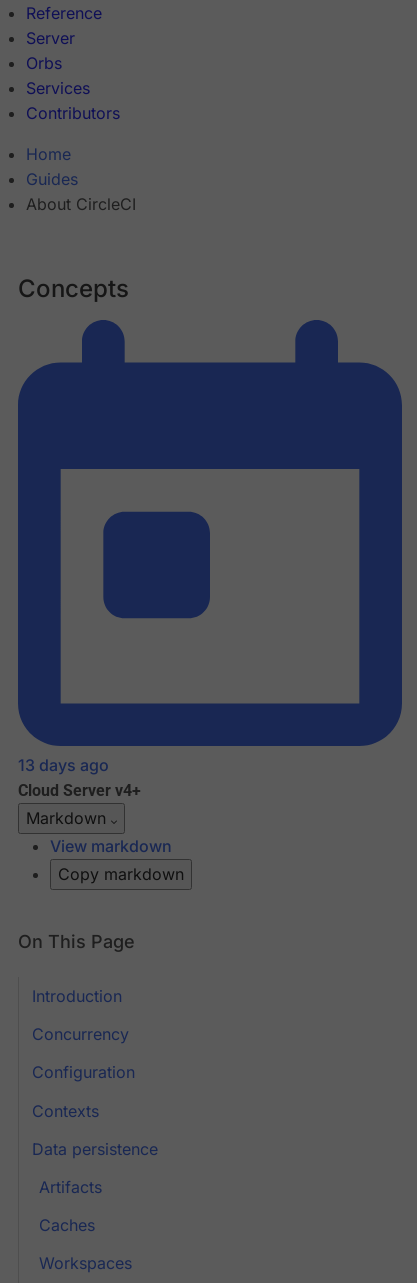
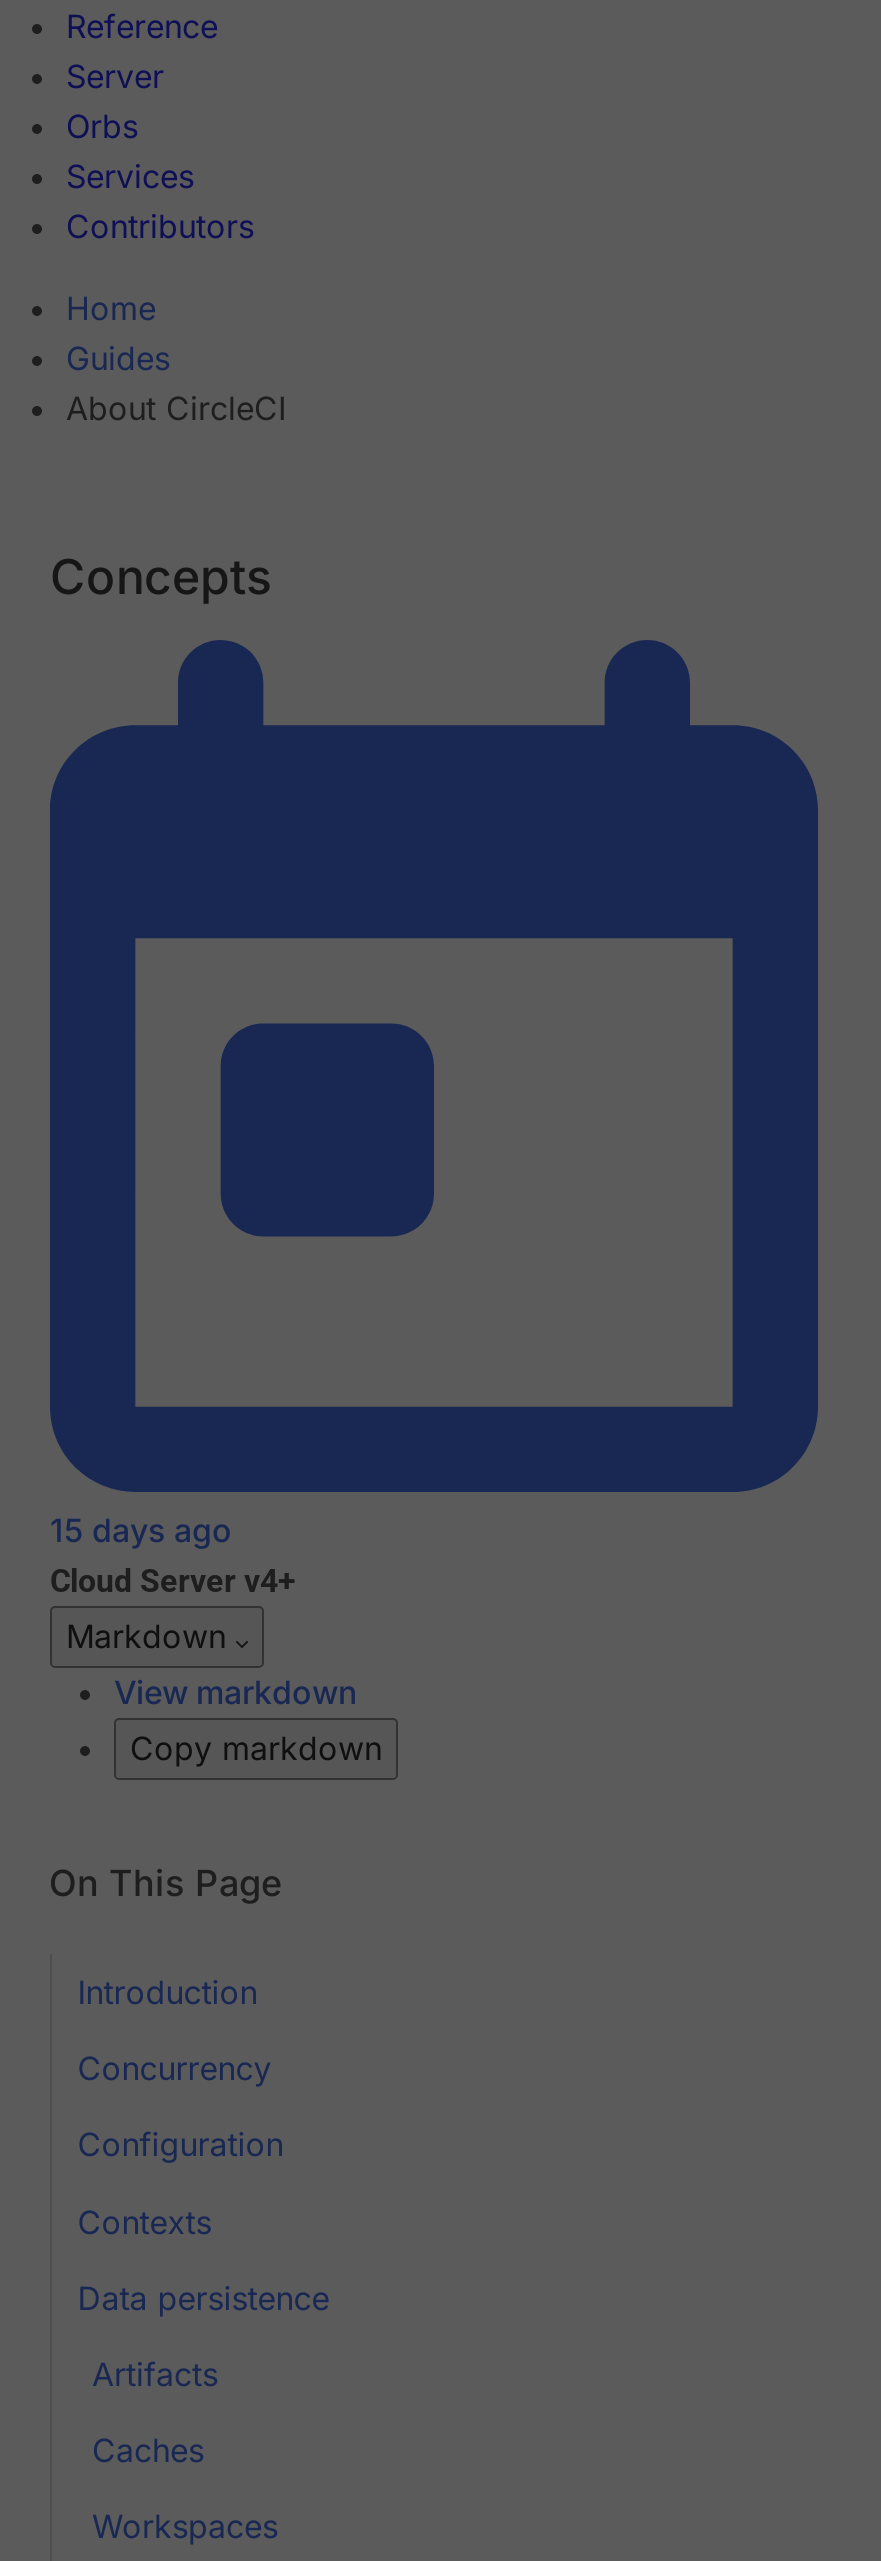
- 13 days ago
+ 15 days ago
